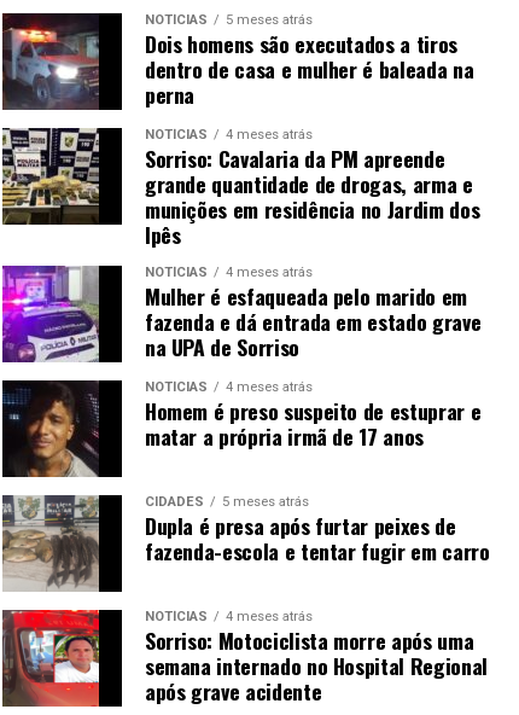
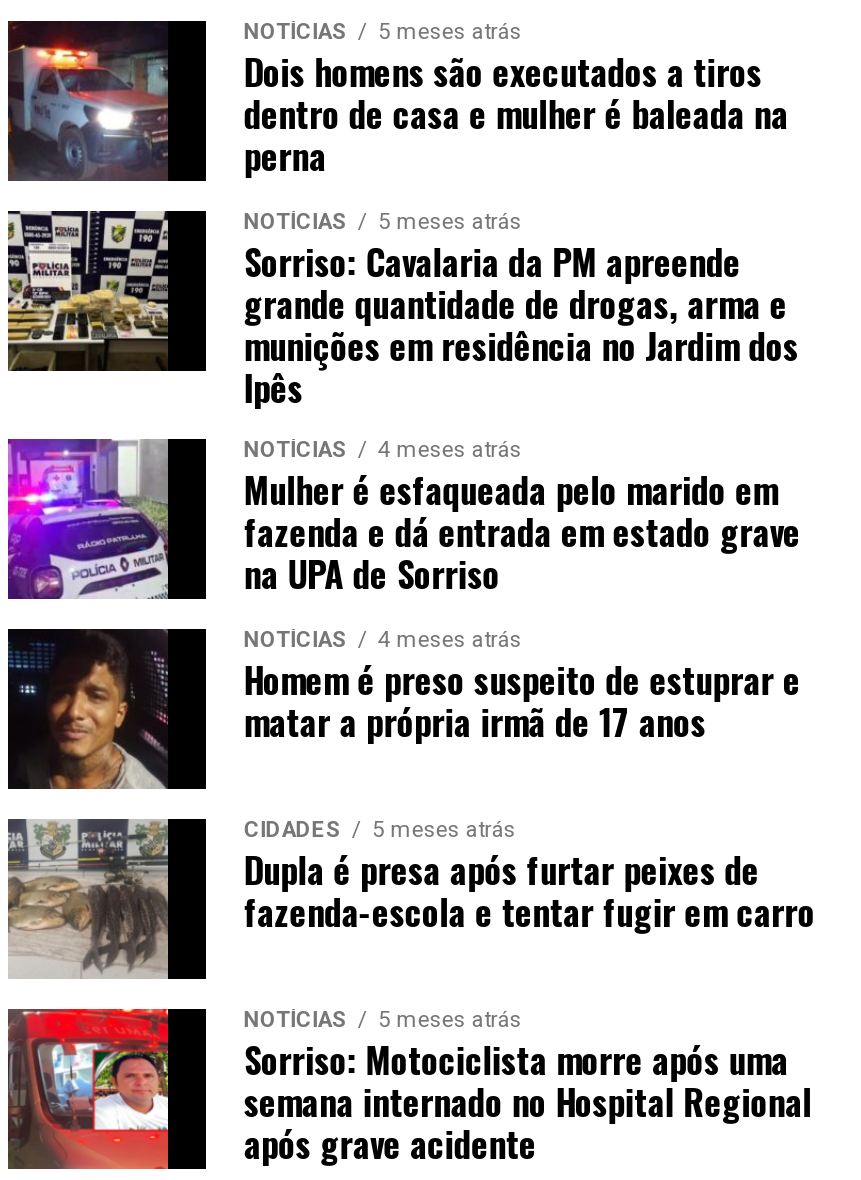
- NOTÍCIAS 4 meses atrás
+ NOTÍCIAS 5 meses atrás

- NOTÍCIAS 4 meses atrás
+ NOTÍCIAS 5 meses atrás
